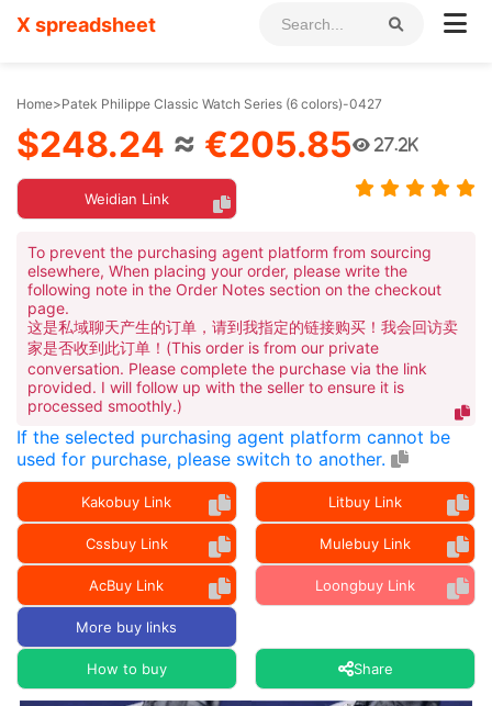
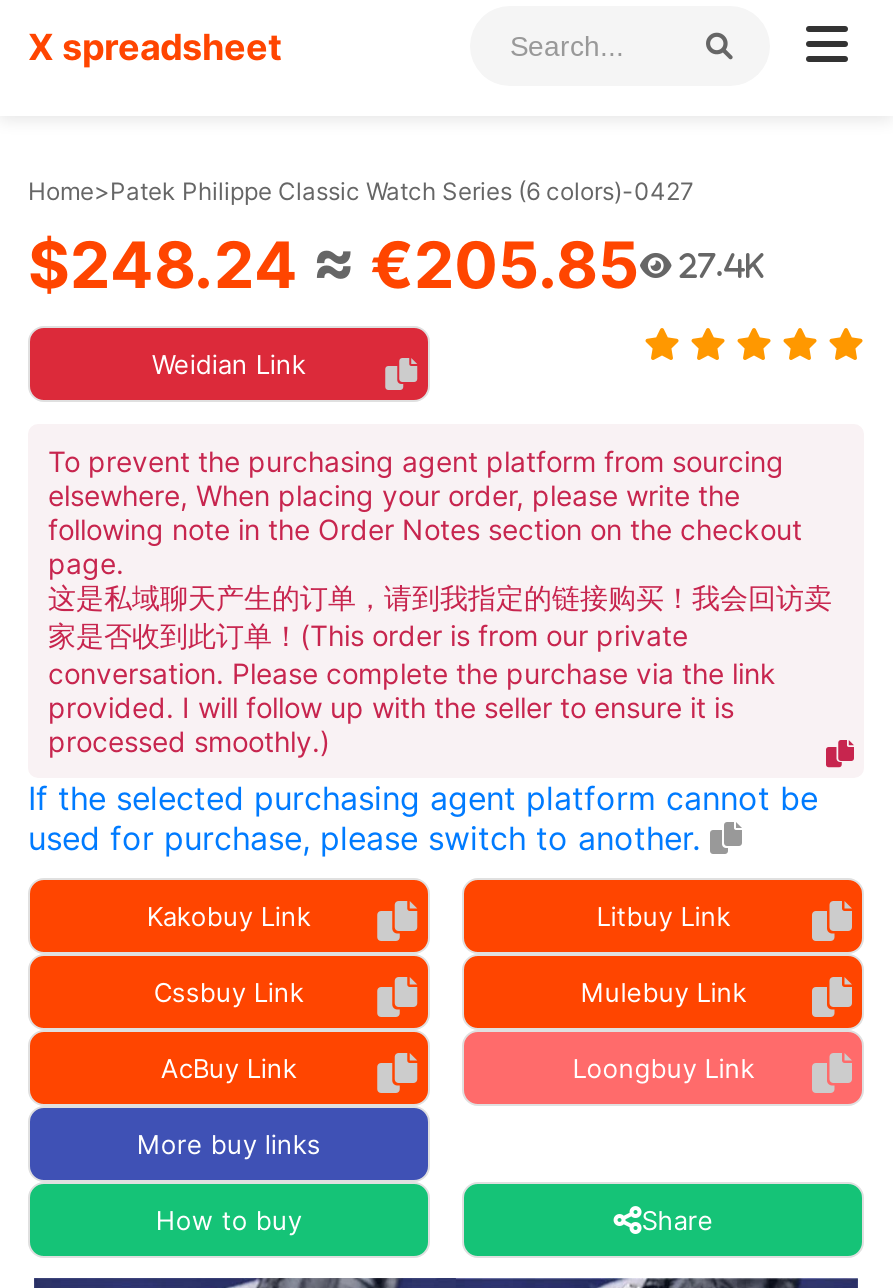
- 27.2K
+ 27.4K
